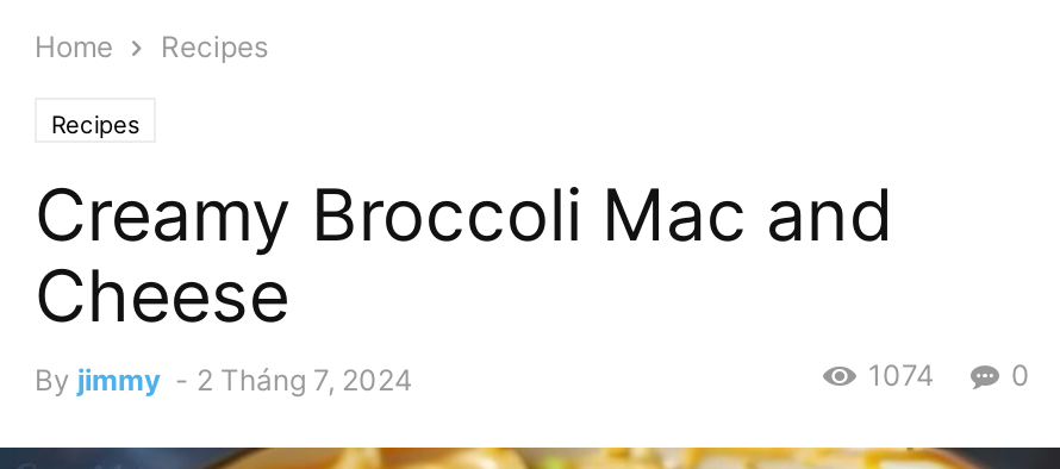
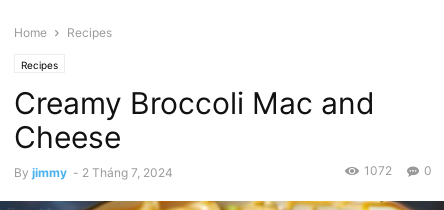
- 1074
+ 1072
